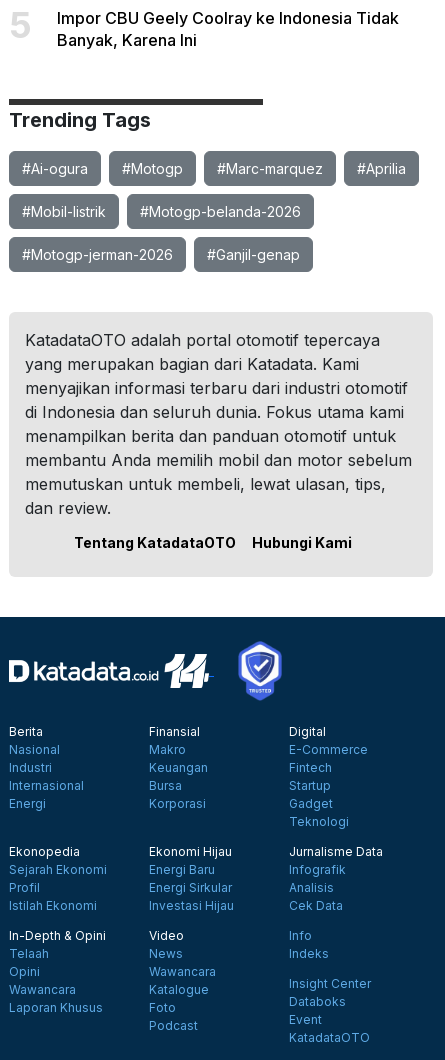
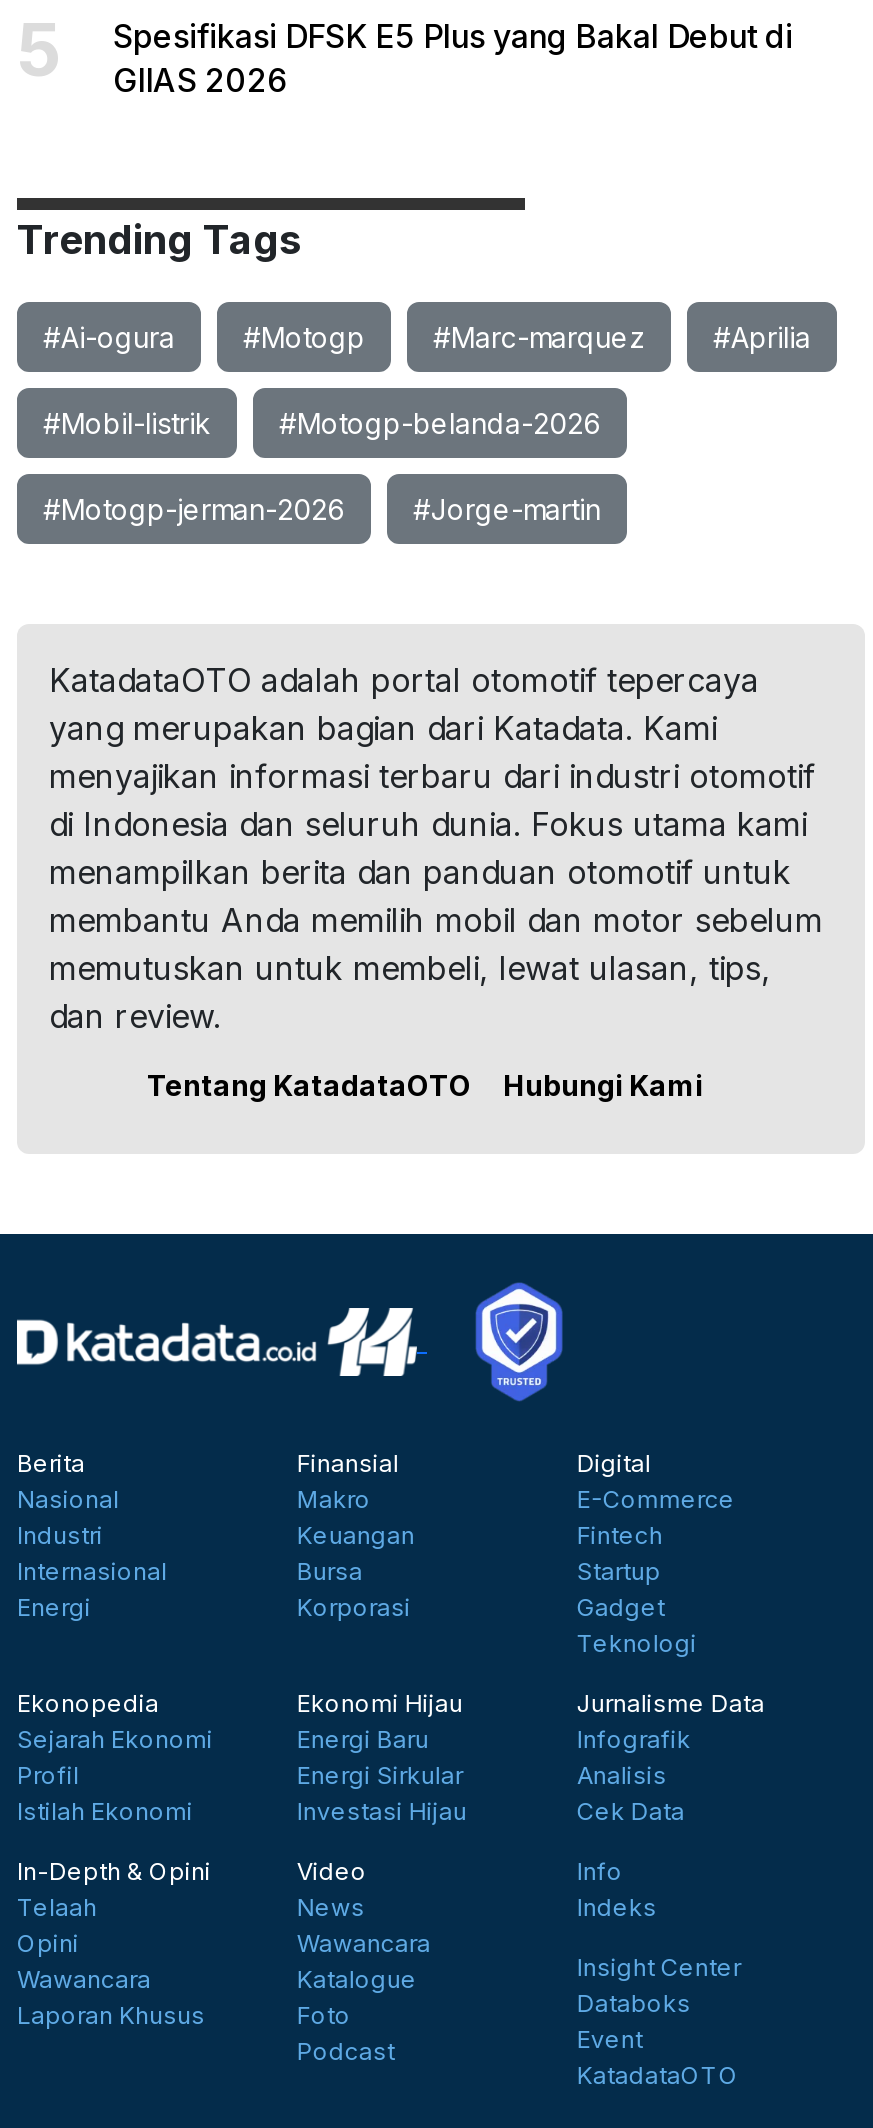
- Impor CBU Geely Coolray ke Indonesia Tidak
- Banyak, Karena Ini
+ Spesifikasi DFSK E5 Plus yang Bakal Debut di
+ GIIAS 2026

- #Ganjil-genap
+ #Jorge-martin
